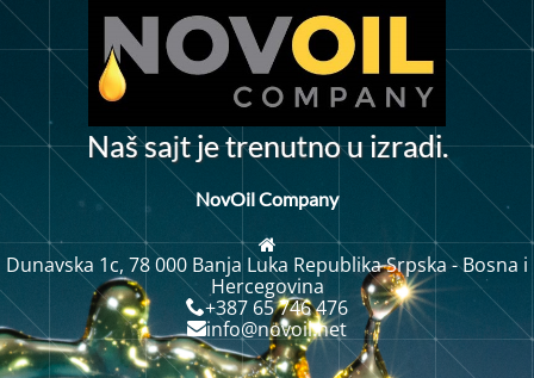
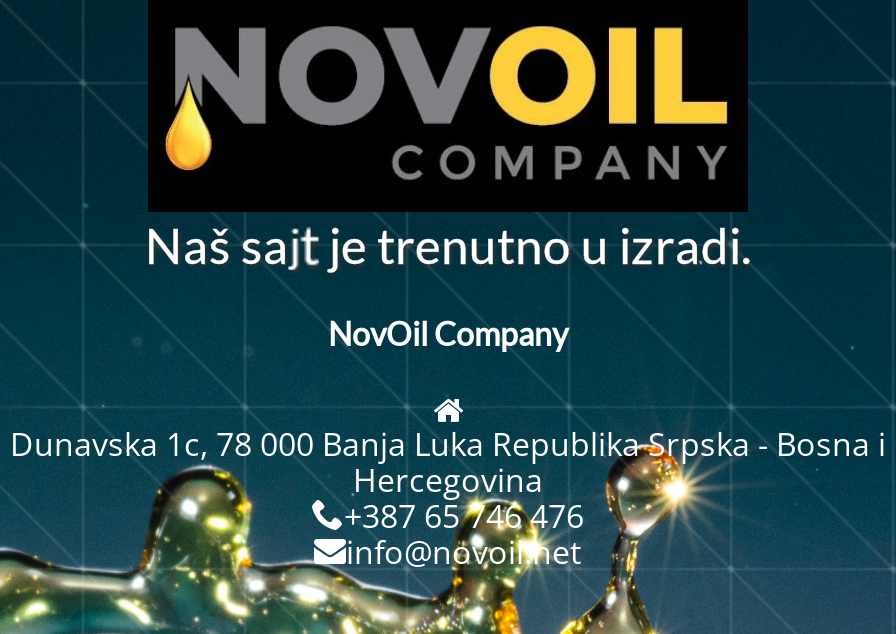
- Naš sajt j e trenutno u i zradi.
+ Naš sa
+ j e trenu t no u i ra i.
